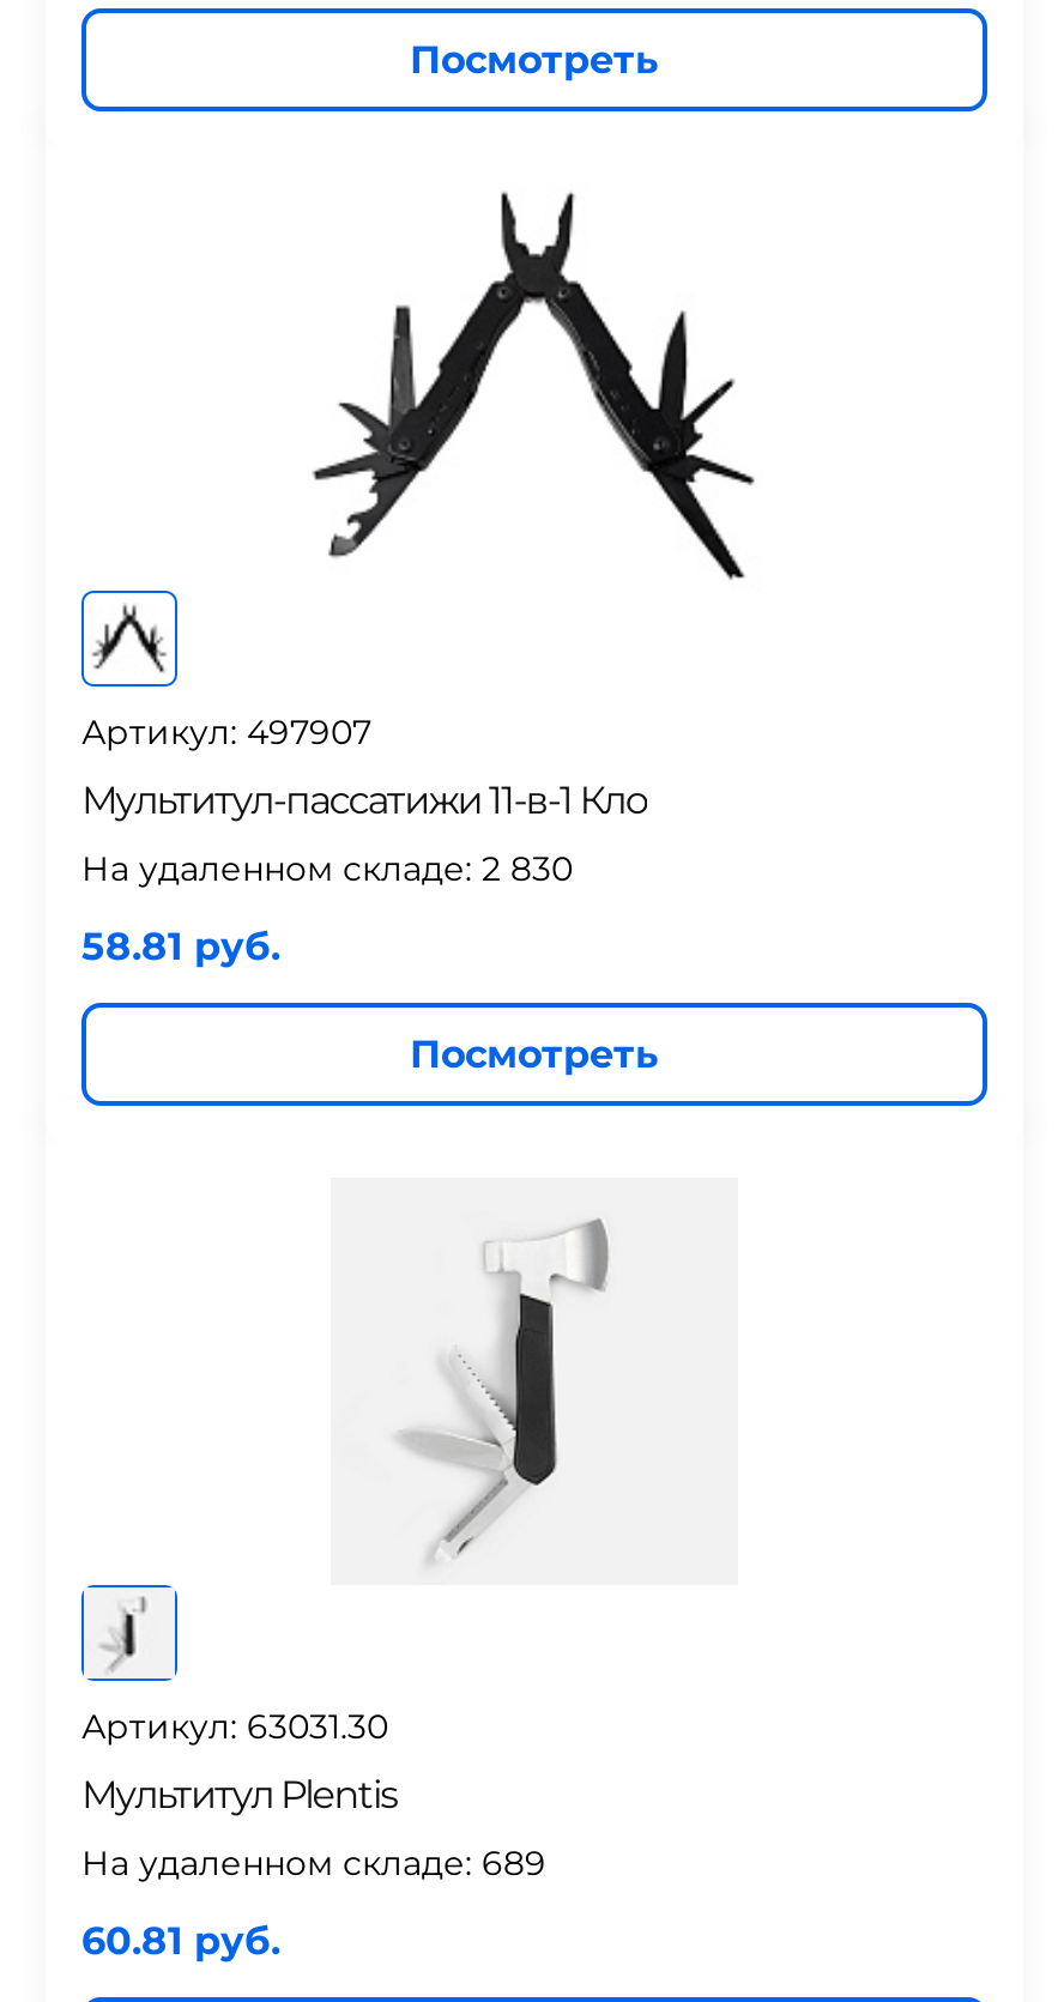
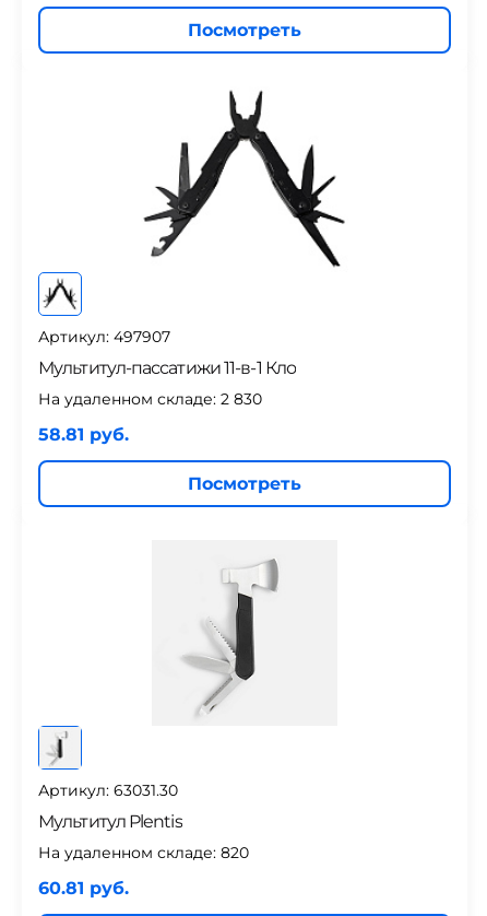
- На удаленном складе: 689
+ На удаленном складе: 820
